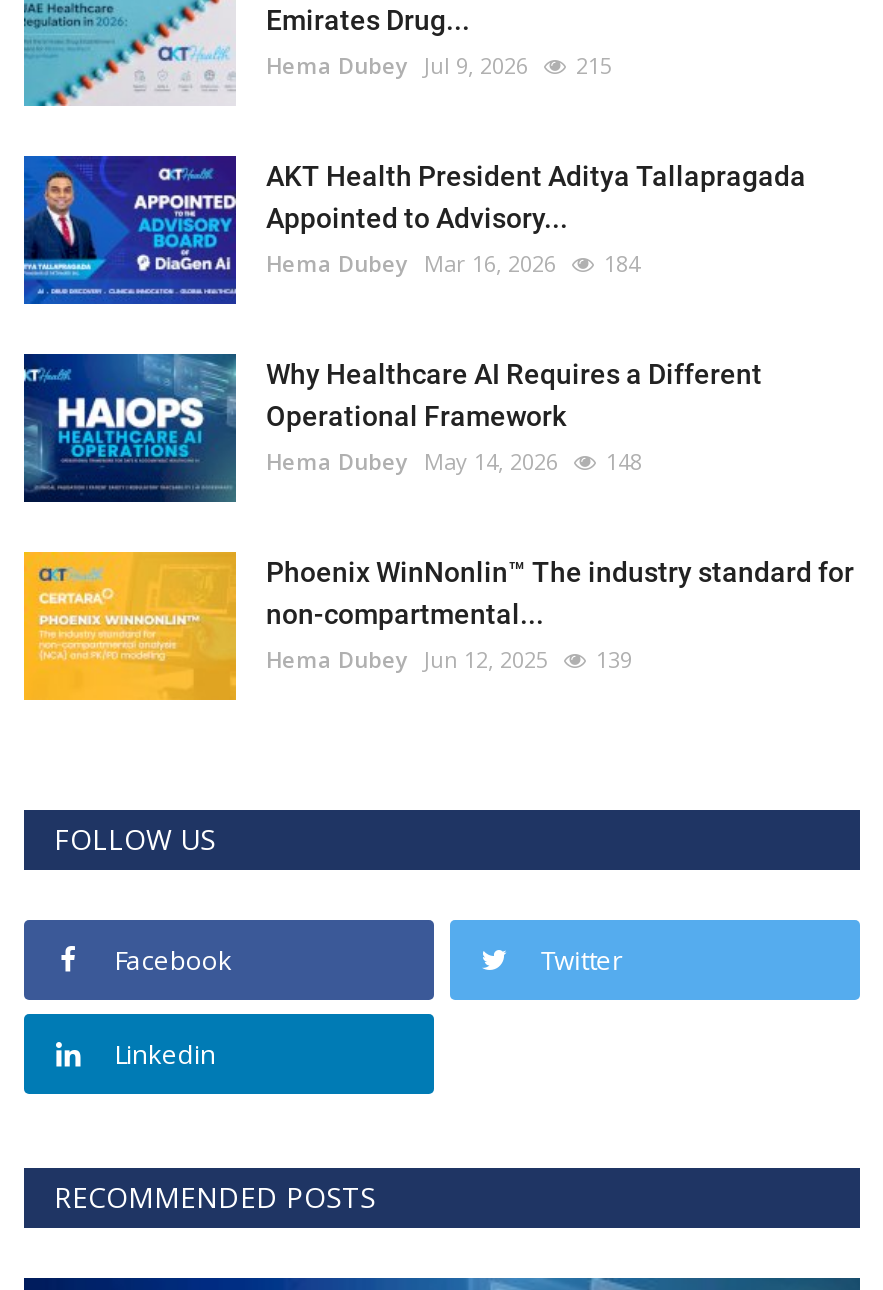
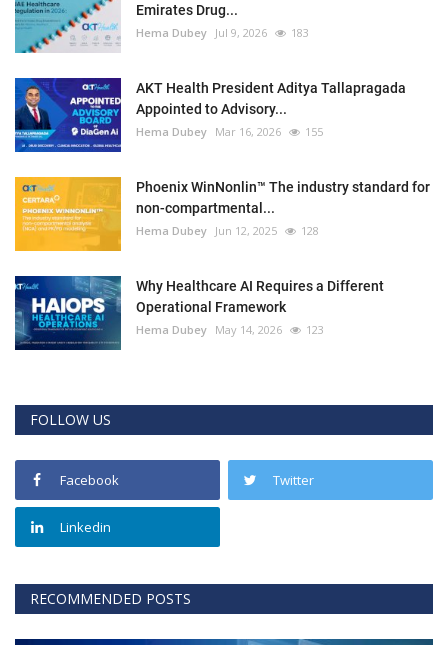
- Hema Dubey Jul 9, 2026 215
+ Hema Dubey Jul 9, 2026 183

- 184
- 148
+ 155

moved down: [image] | Why Healthcare AI Requires a Different | Operational Framework | Hema Dubey May 14, 2026

moved up: [image] | Phoenix WinNonlin™ The industry standard for | non-compartmental... | Hema Dubey Jun 12, 2025

- 139
+ 128
+ 123
